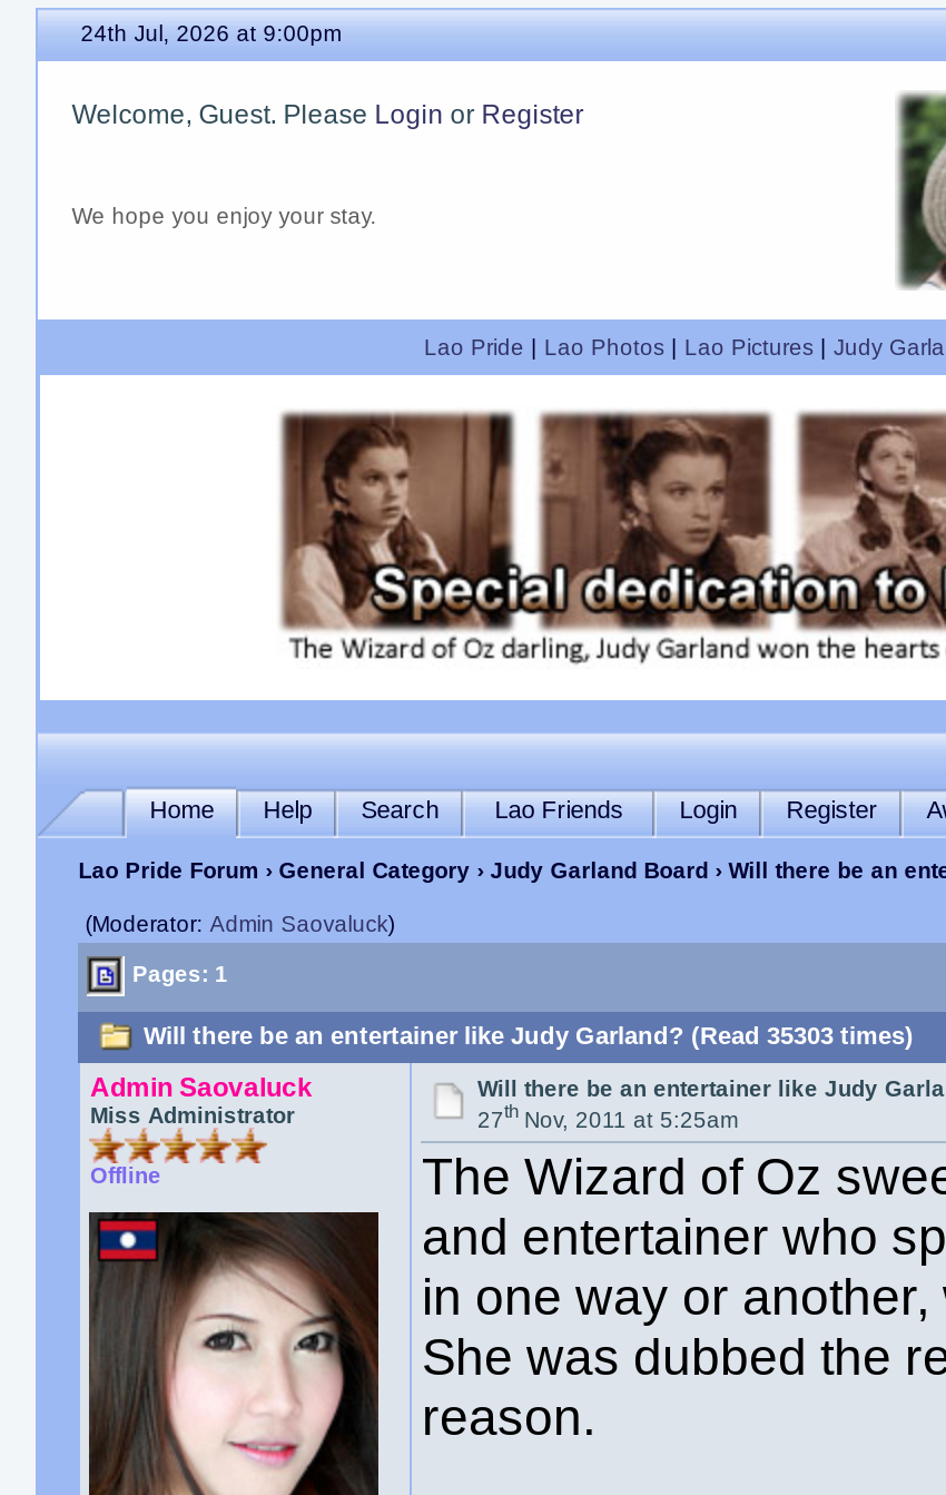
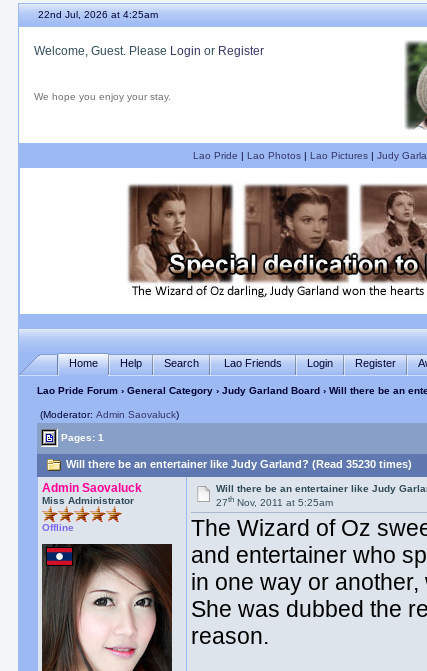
- 24th Jul, 2026 at 9:00pm
+ 22nd Jul, 2026 at 4:25am

- Will there be an entertainer like Judy Garland? (Read 35303 times)
+ Will there be an entertainer like Judy Garland? (Read 35230 times)
